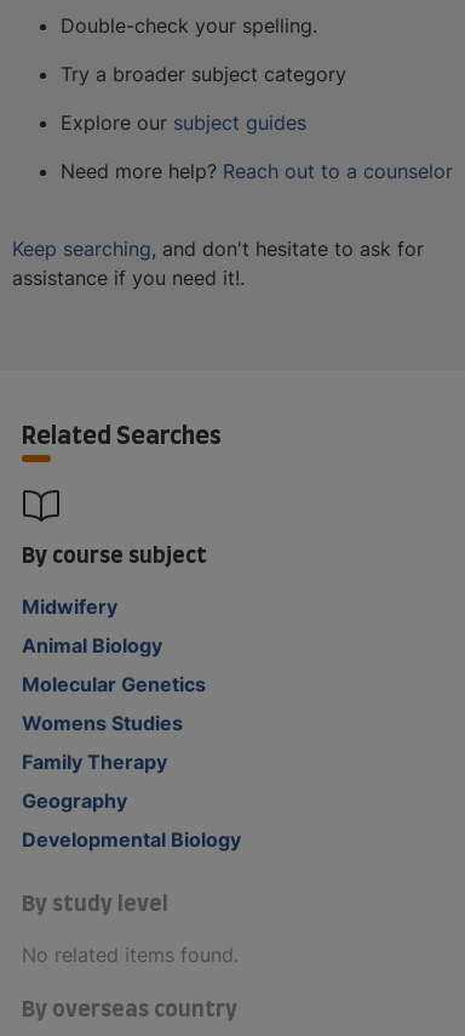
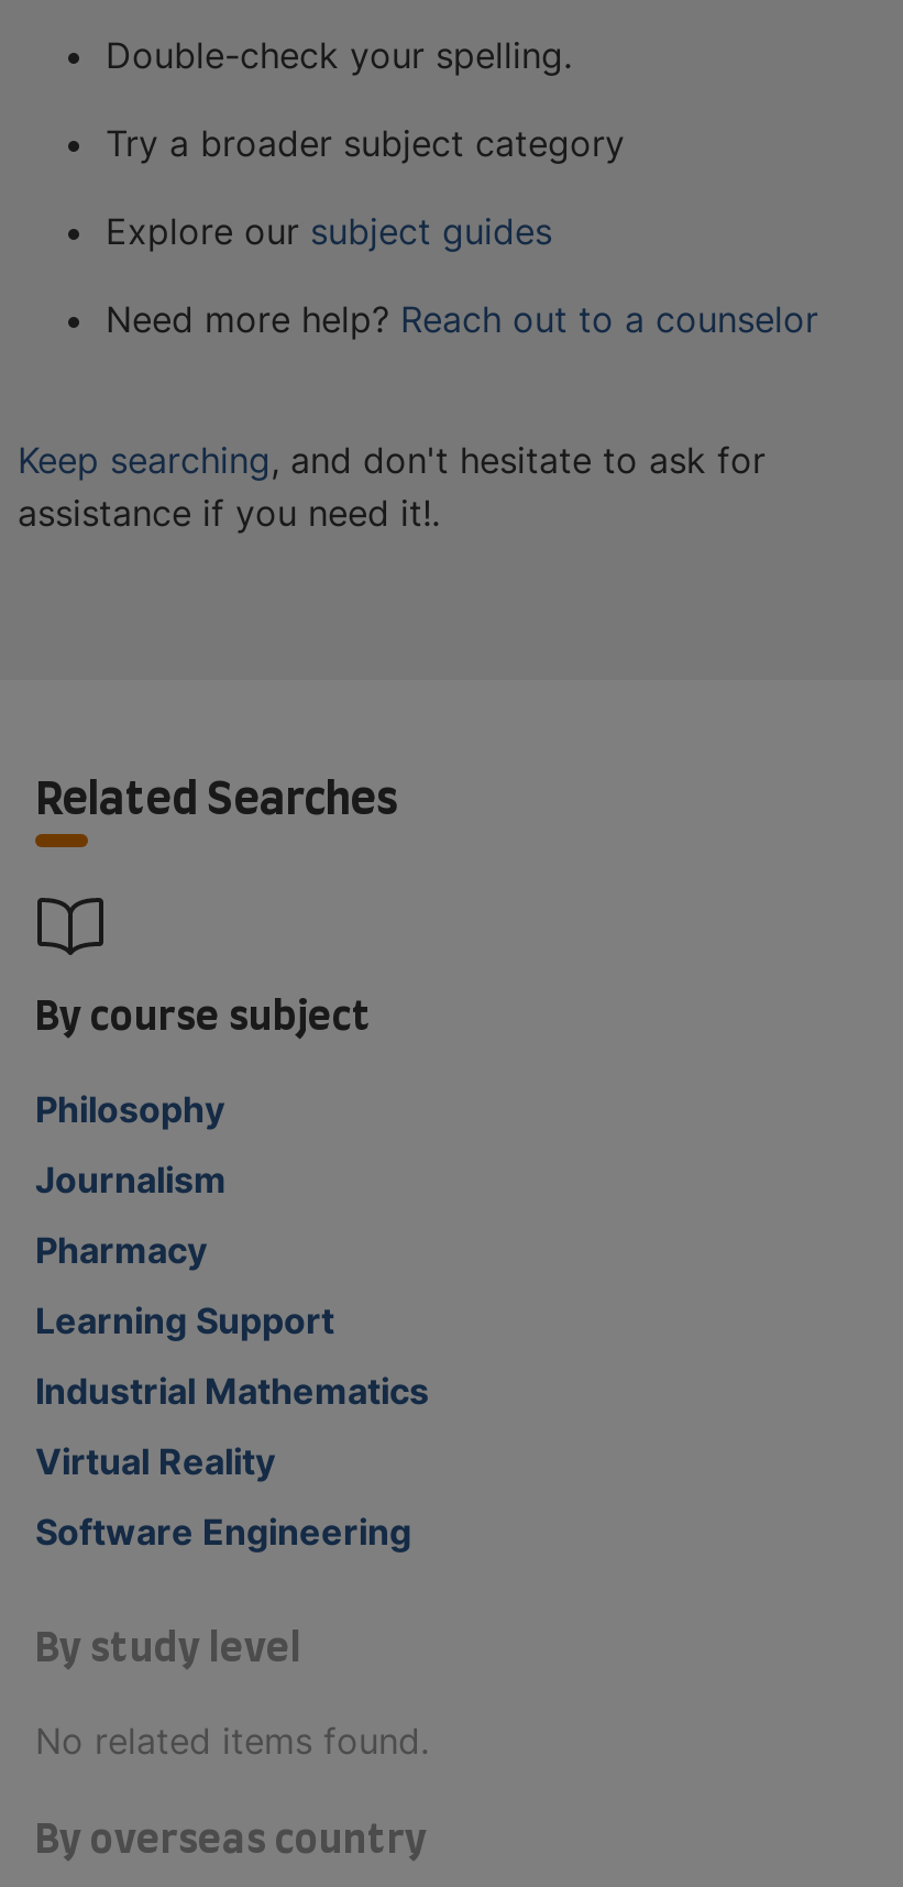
- Midwifery
+ Philosophy

- Animal Biology
+ Journalism

- Molecular Genetics
+ Pharmacy

- Womens Studies
+ Learning Support

- Family Therapy
+ Industrial Mathematics

- Geography
+ Virtual Reality

- Developmental Biology
+ Software Engineering
